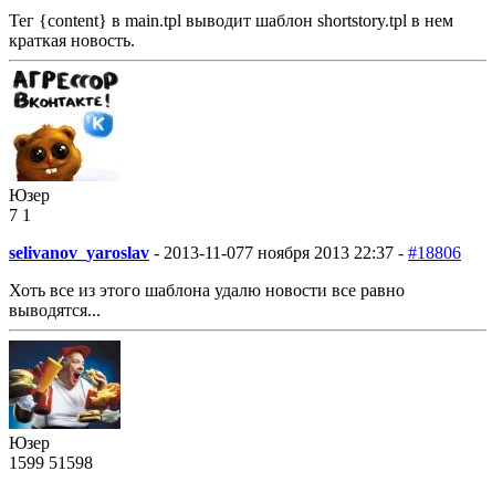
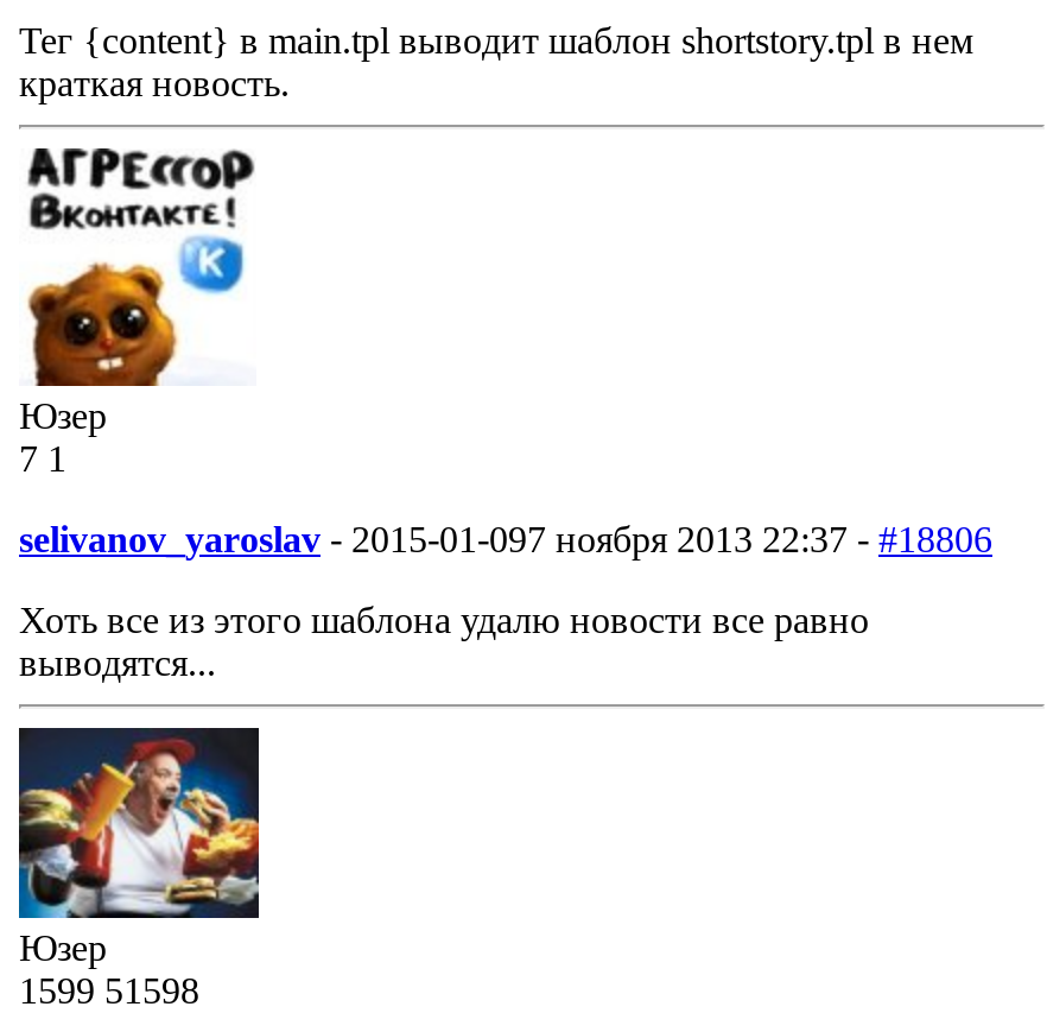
- selivanov_yaroslav - 2013-11-077 ноября 2013 22:37 - #18806
+ selivanov_yaroslav - 2015-01-097 ноября 2013 22:37 - #18806
